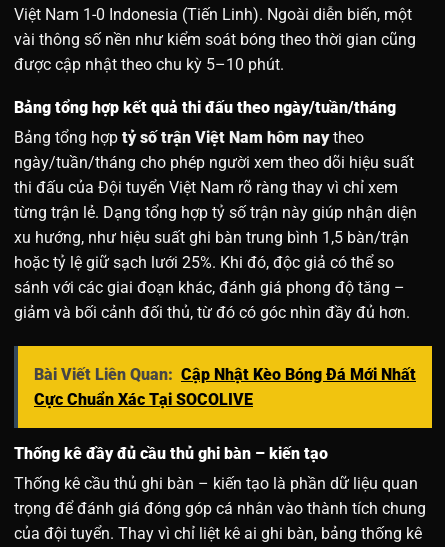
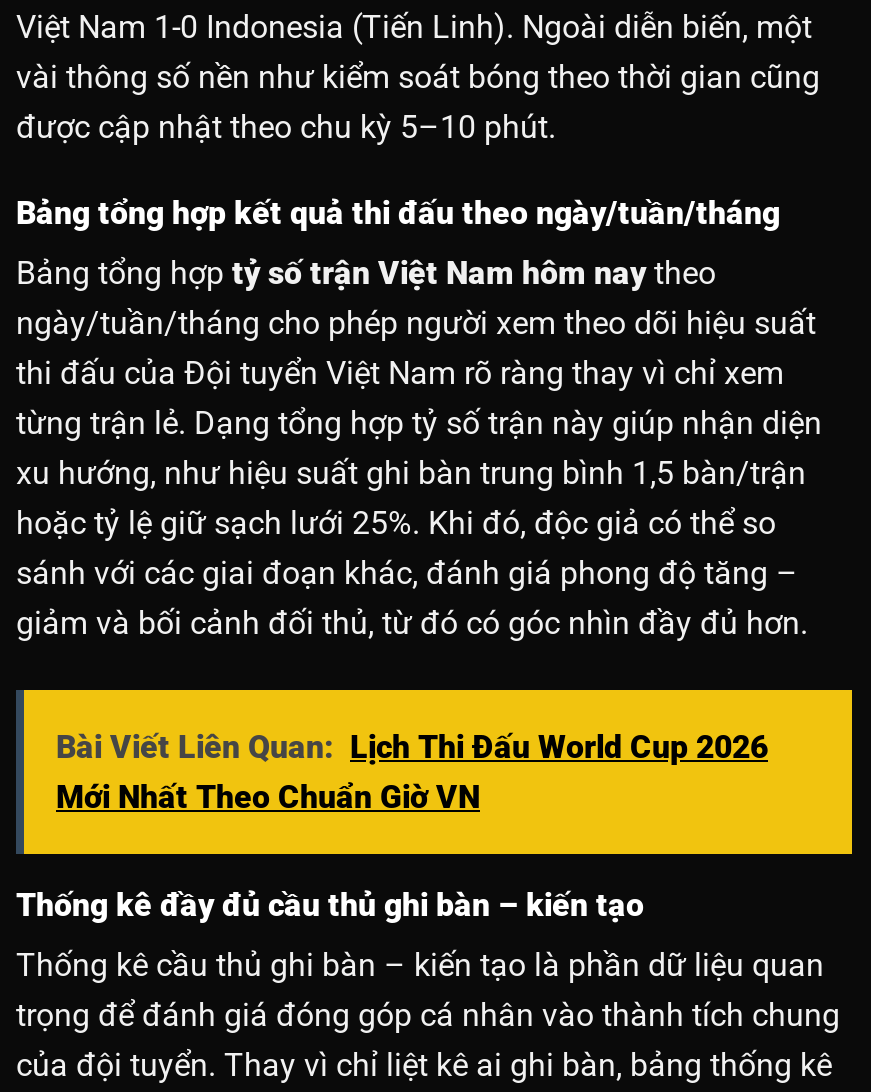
- Bài Viết Liên Quan: Cập Nhật Kèo Bóng Đá Mới Nhất
- Cực Chuẩn Xác Tại SOCOLIVE
+ Bài Viết Liên Quan: Lịch Thi Đấu World Cup 2026
+ Mới Nhất Theo Chuẩn Giờ VN
